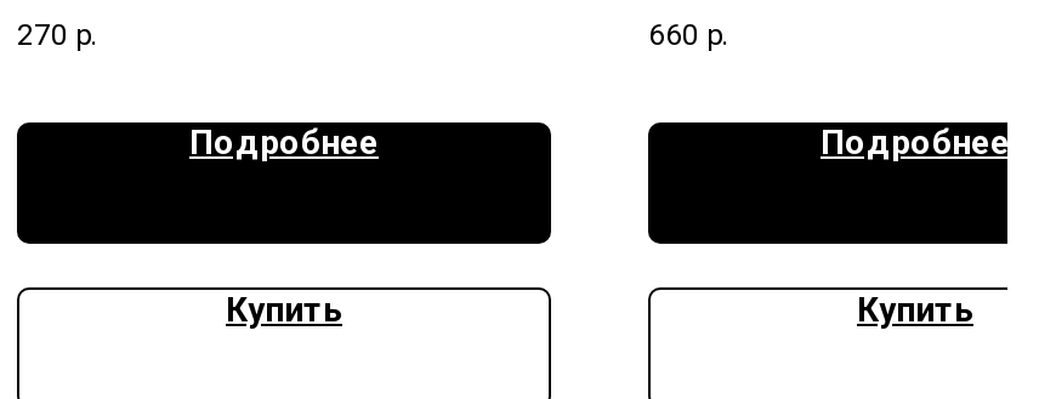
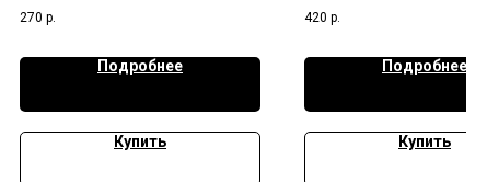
- 660 р.
+ 420 р.
